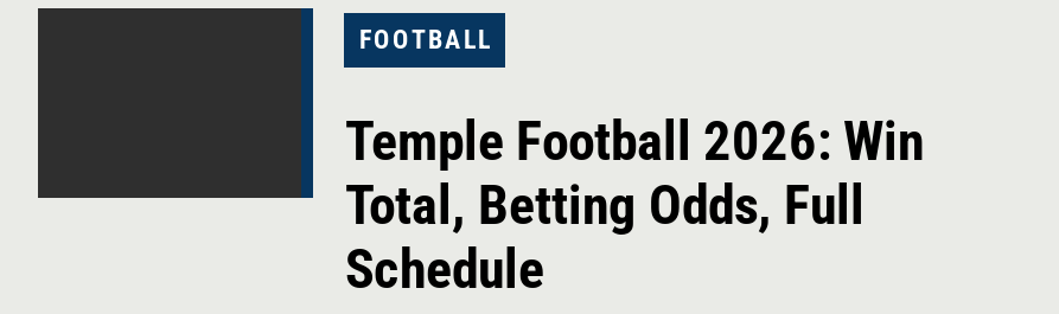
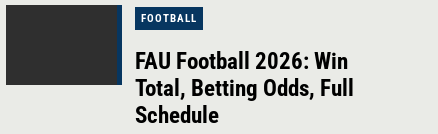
- Temple Football 2026: Win
+ FAU Football 2026: Win
